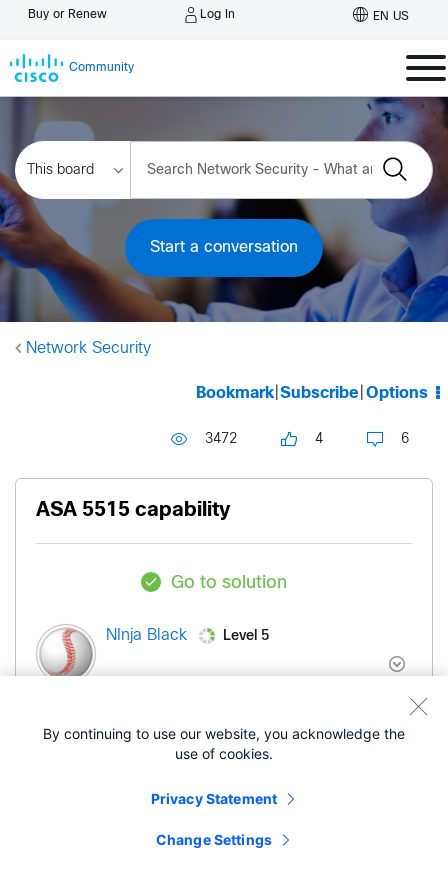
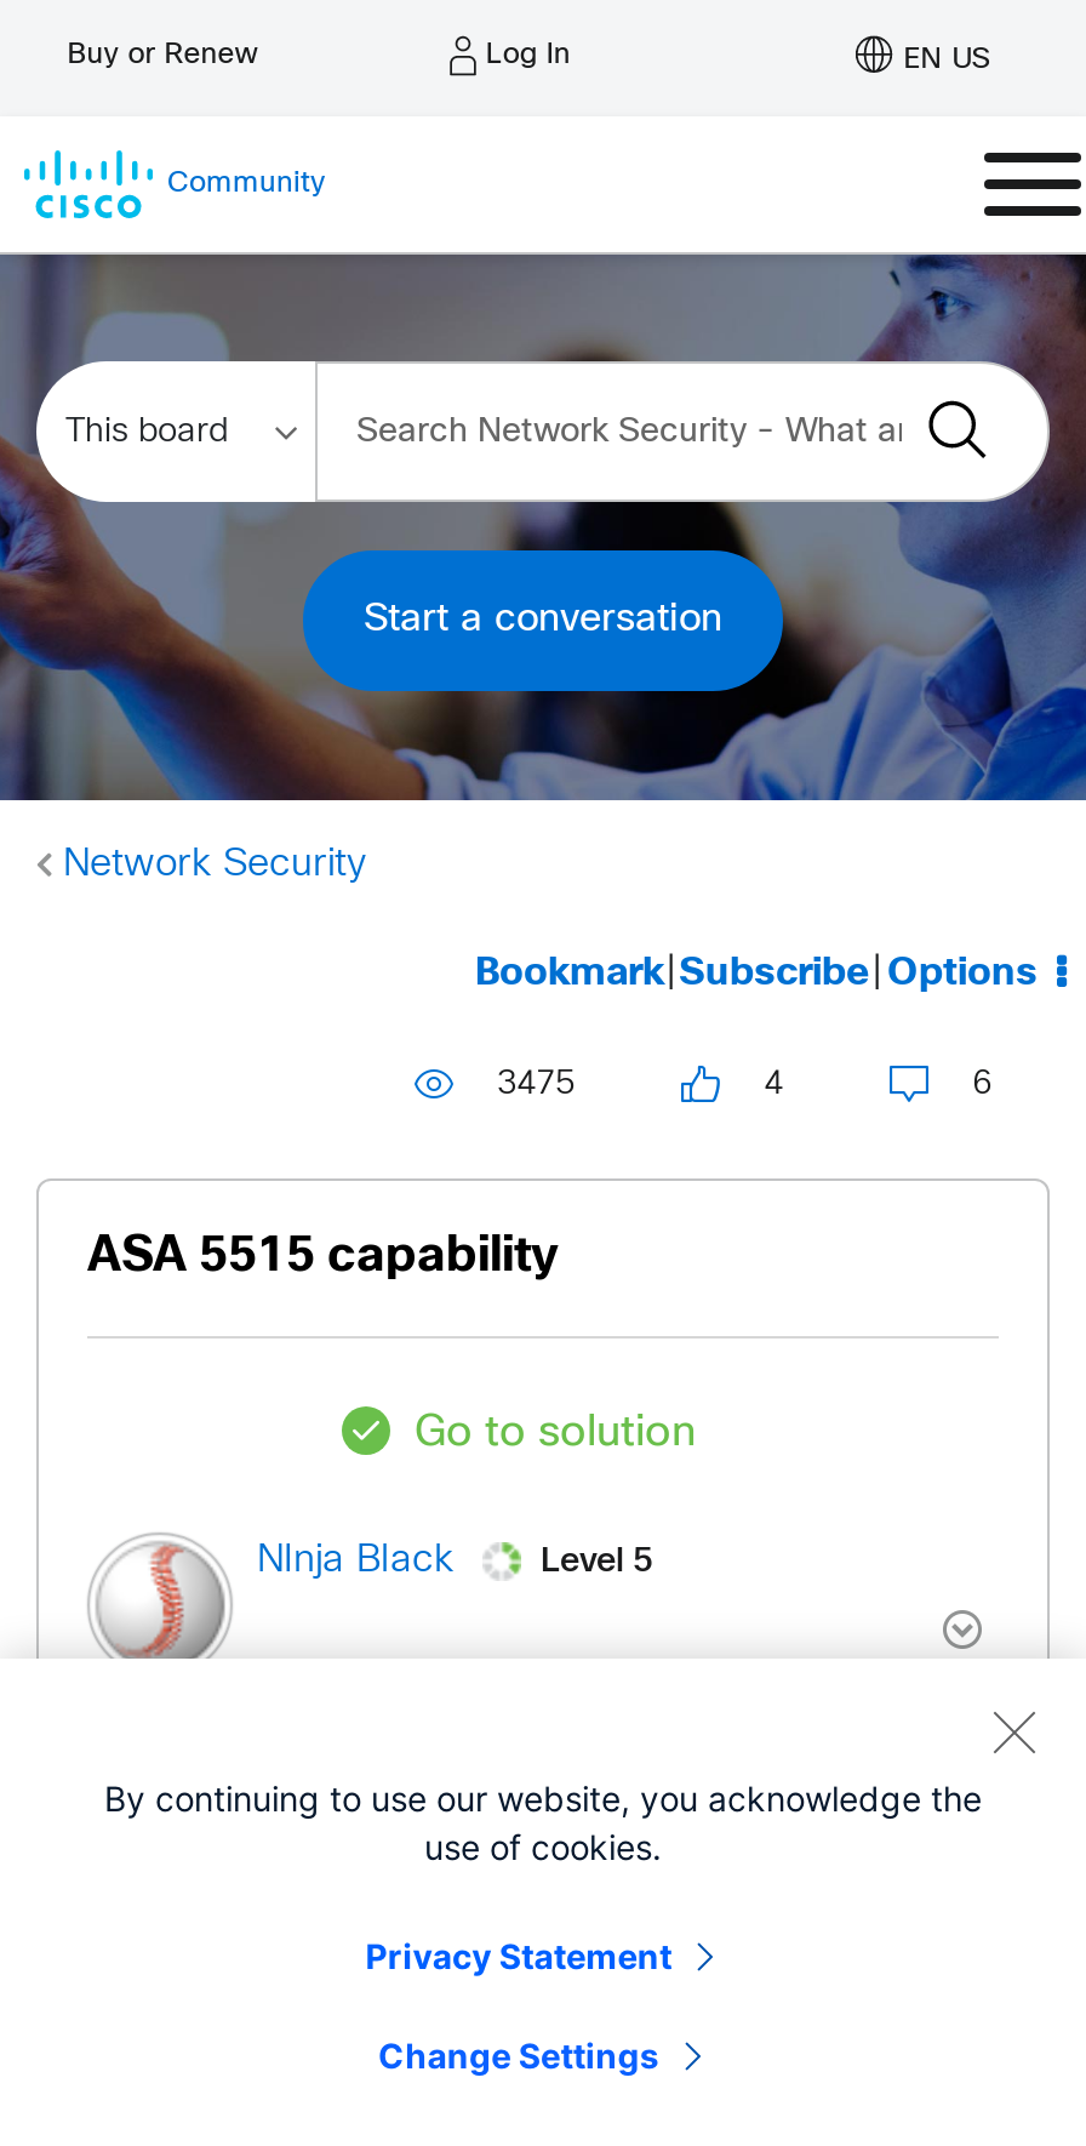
- 3472
+ 3475
